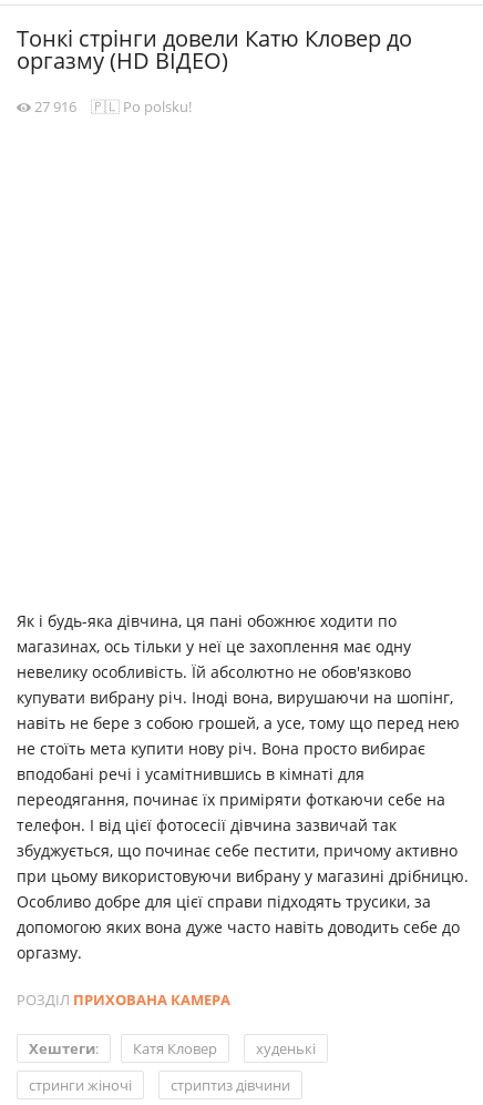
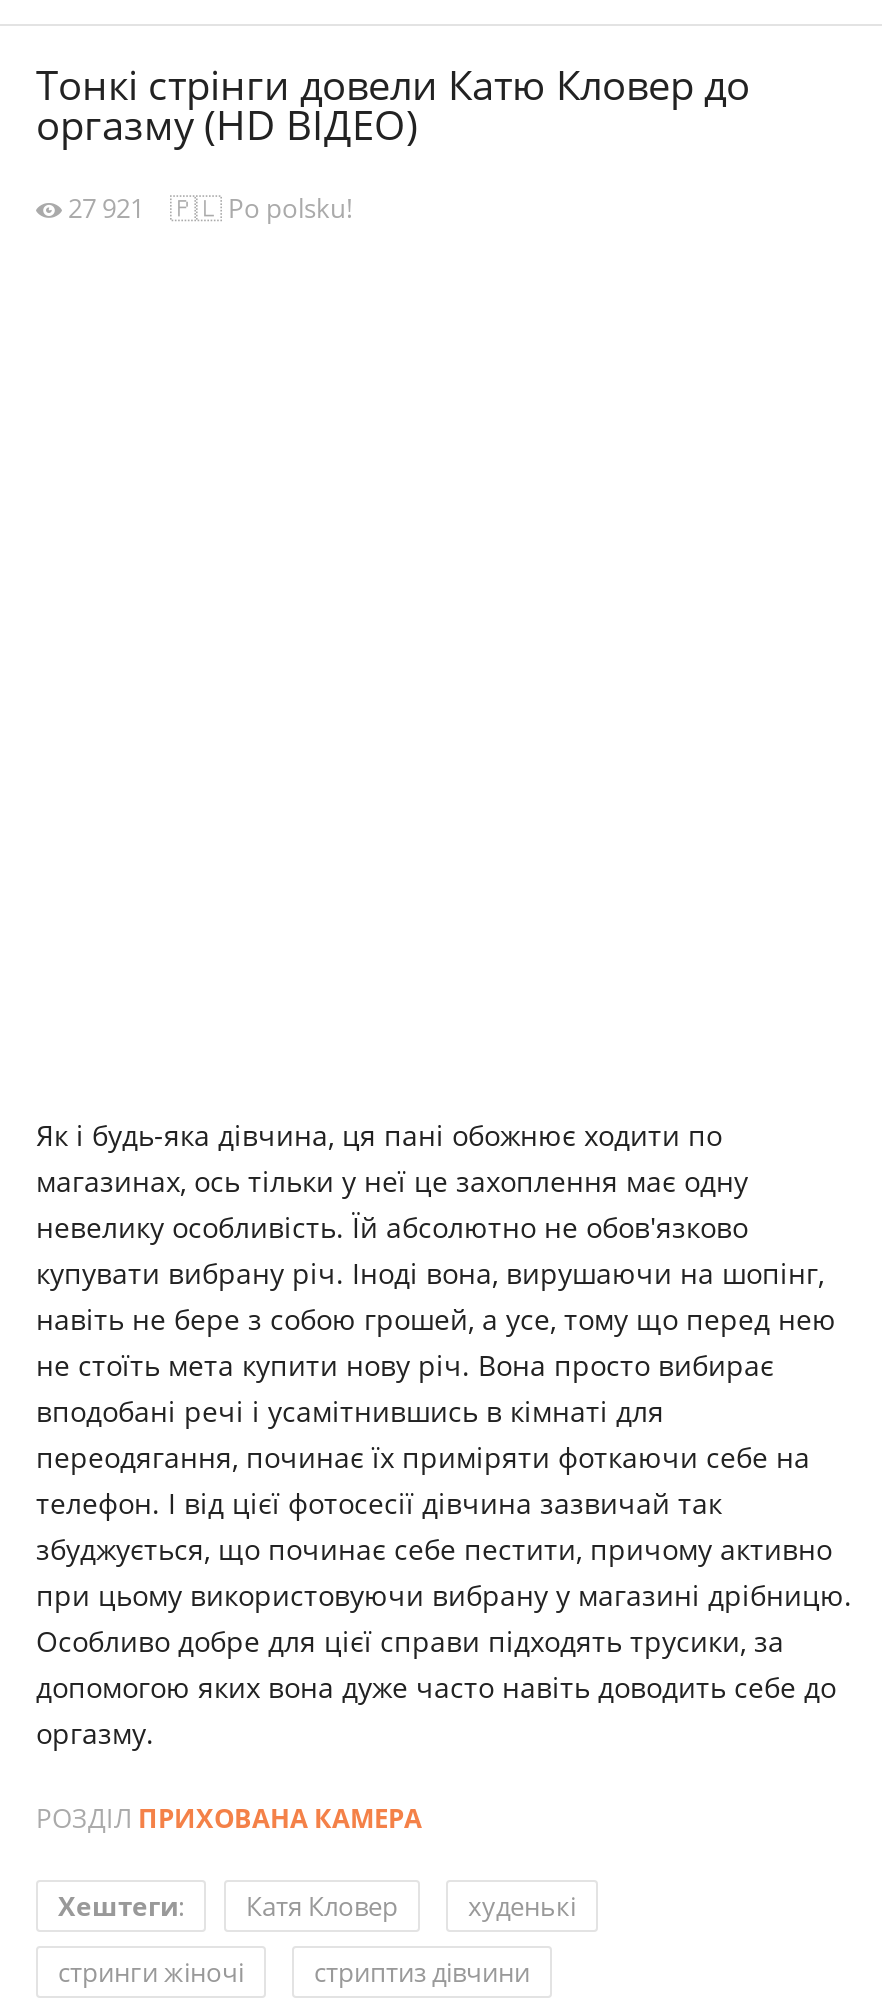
- 27 916
+ 27 921
